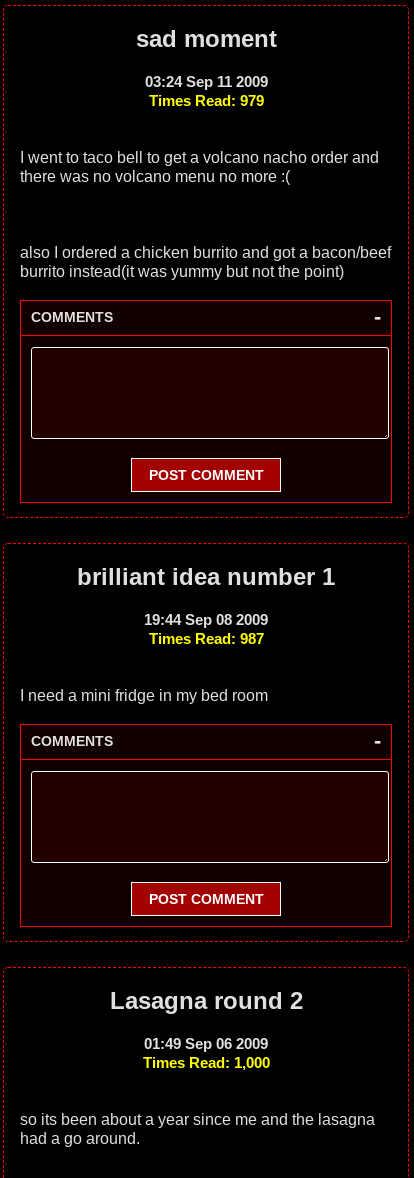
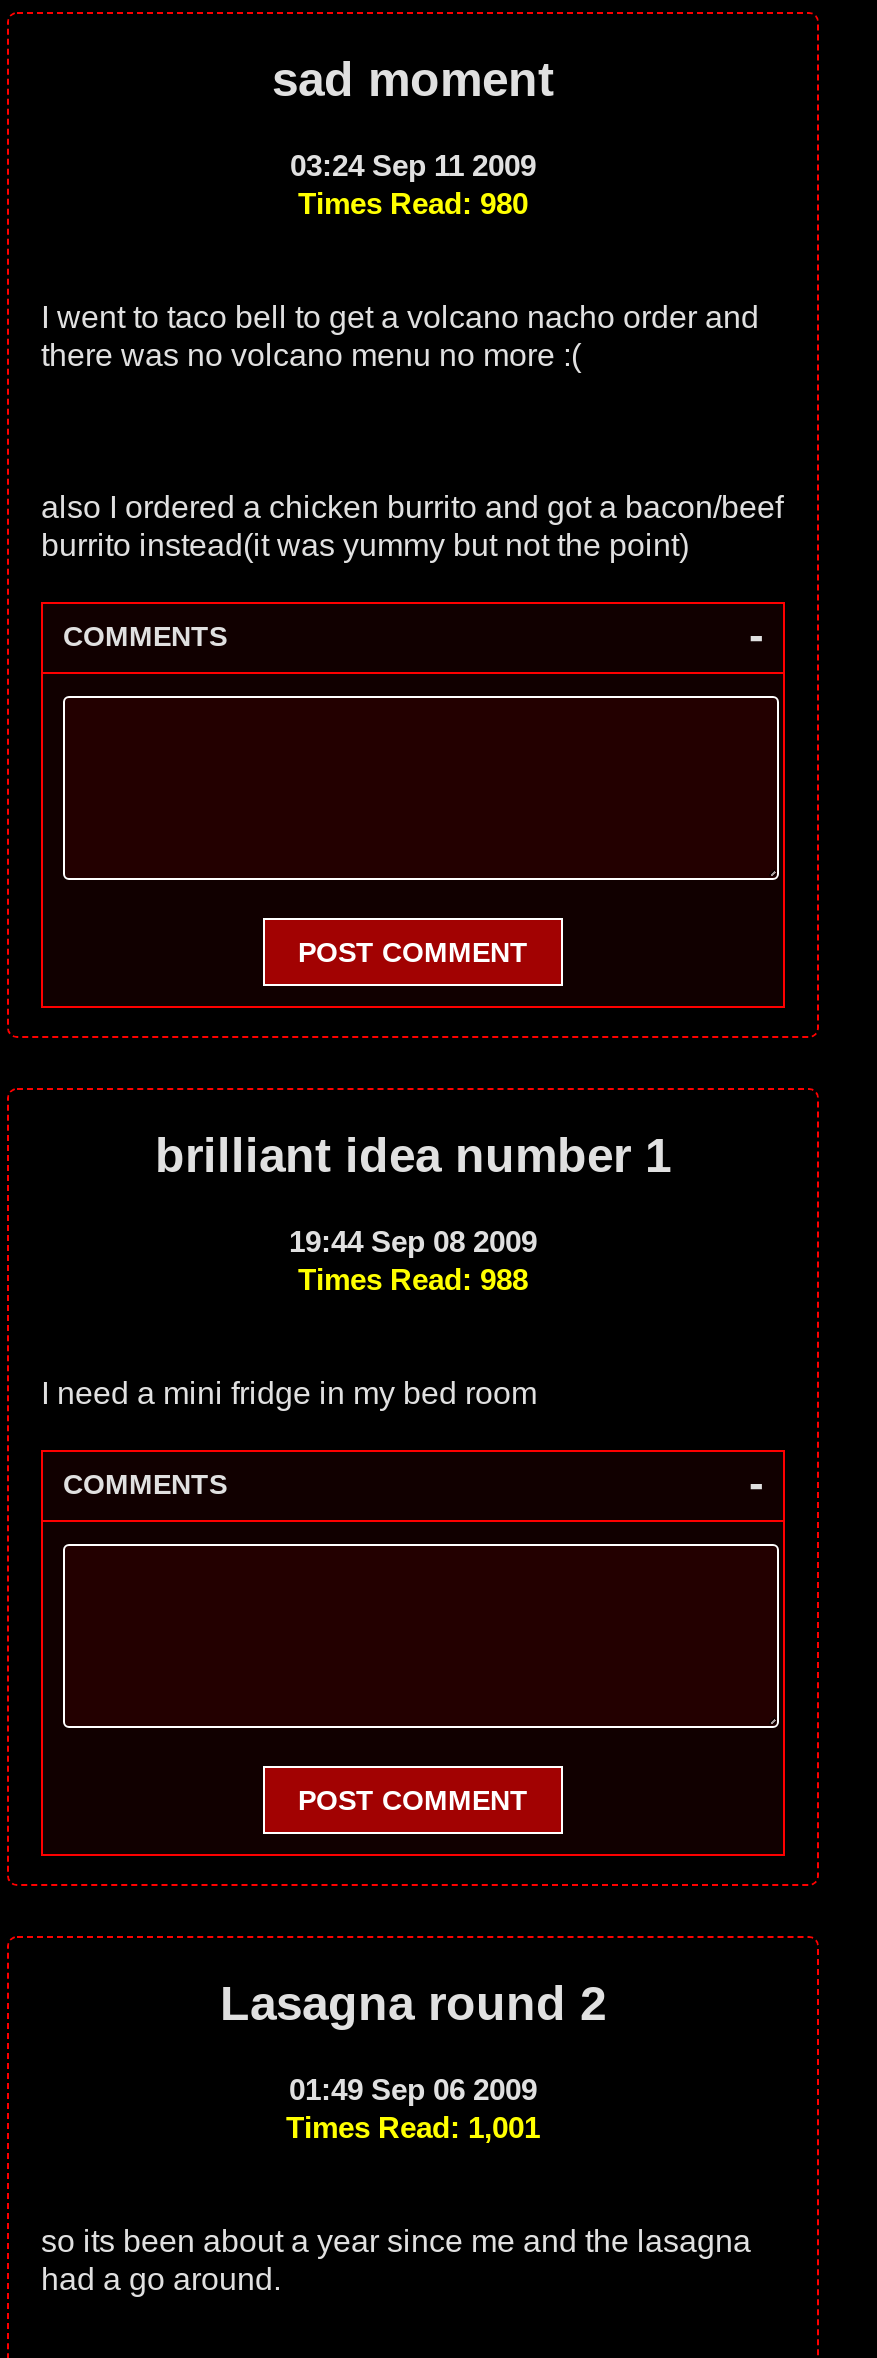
- Times Read: 979
+ Times Read: 980

- Times Read: 987
+ Times Read: 988

- Times Read: 1,000
+ Times Read: 1,001
